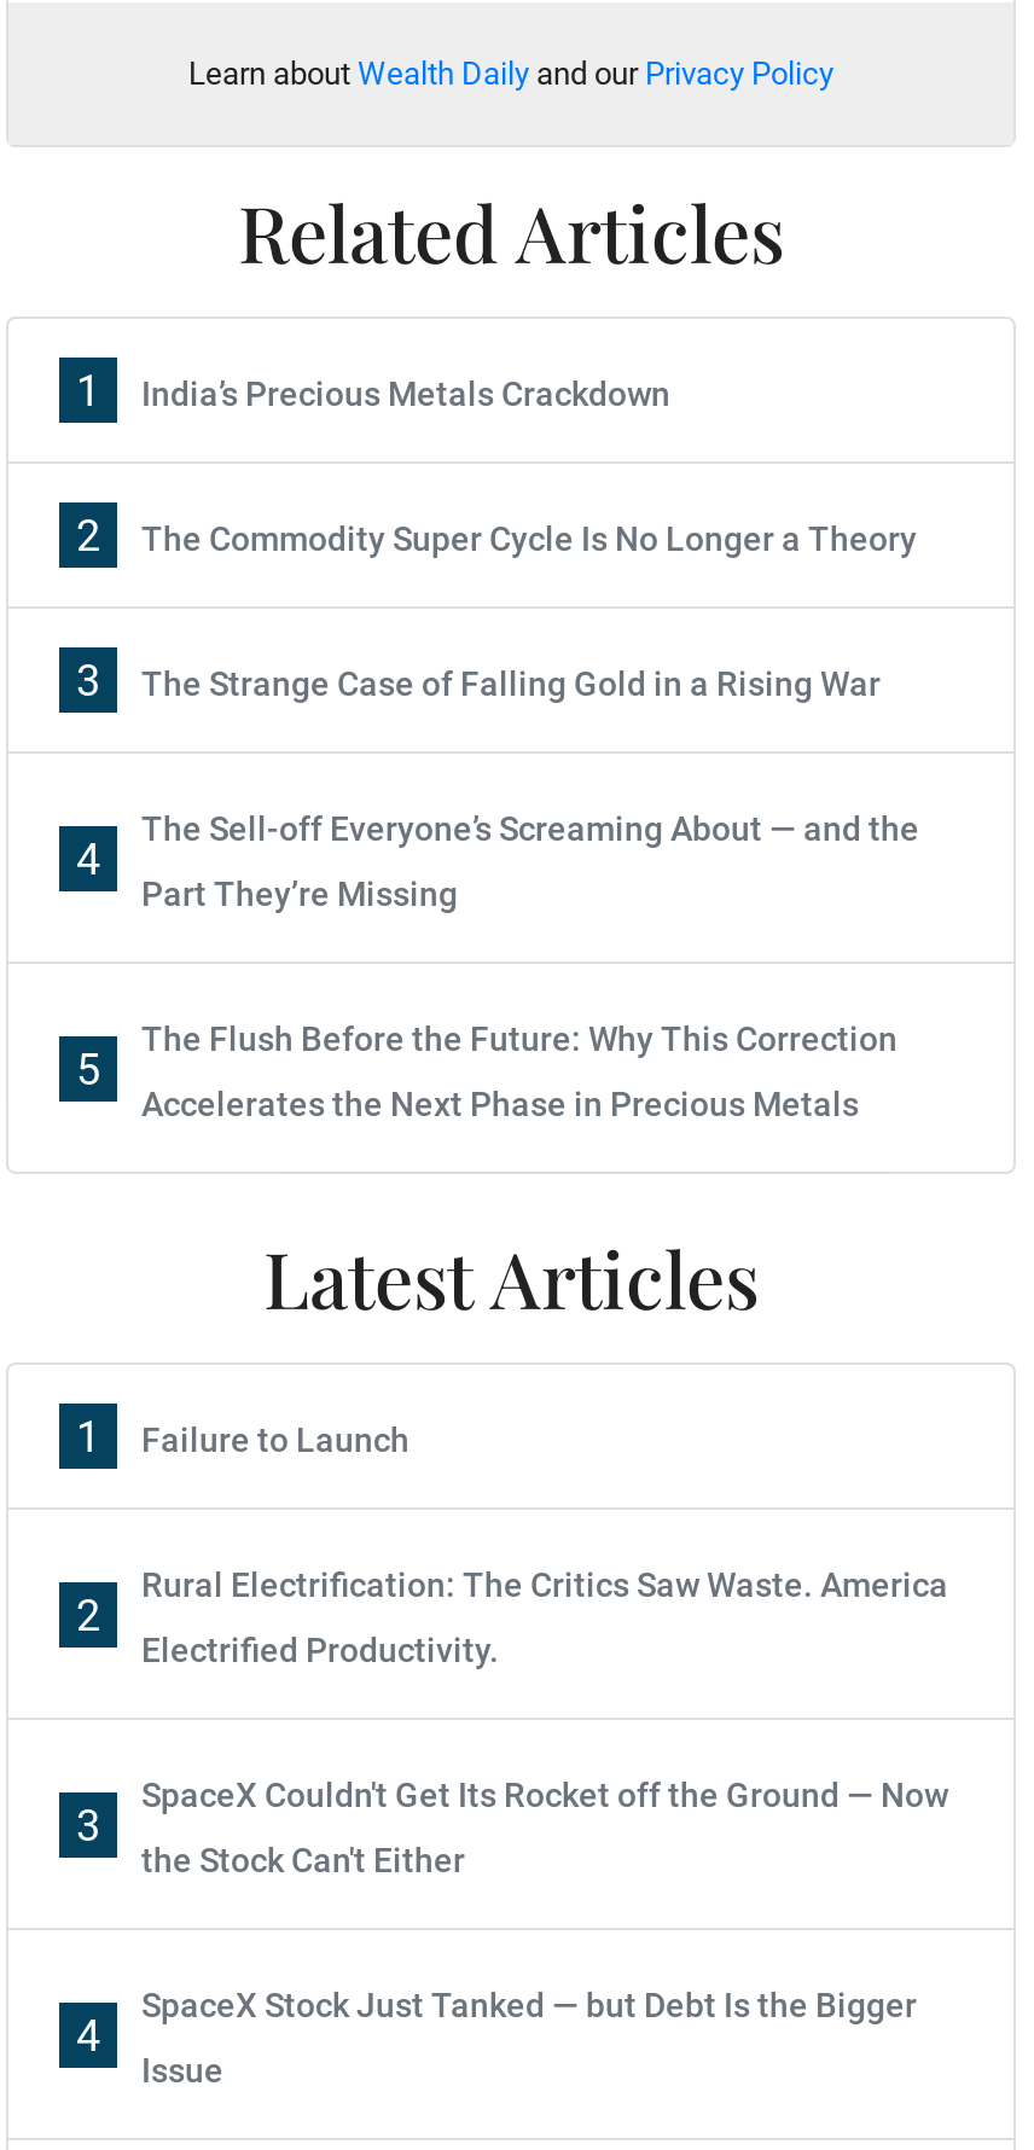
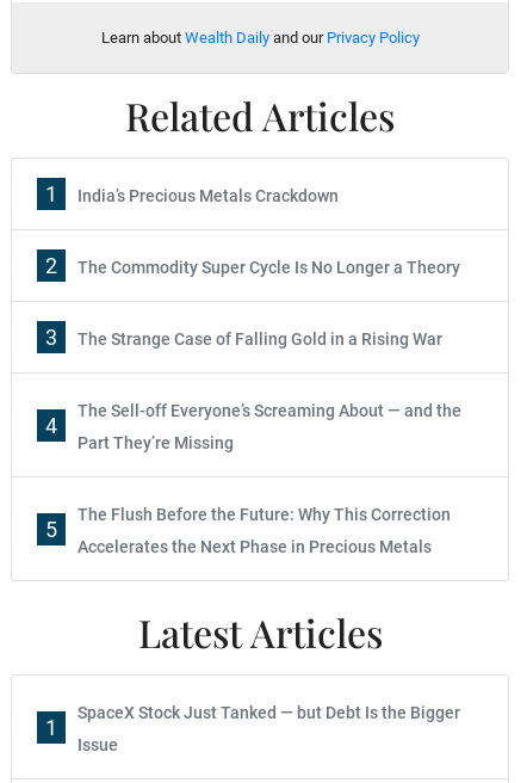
- Failure to Launch

- Rural Electrification: The Critics Saw Waste. America
- Electrified Productivity.

- 2

- SpaceX Couldn't Get Its Rocket off the Ground — Now
- the Stock Can't Either

- 3

- 4
